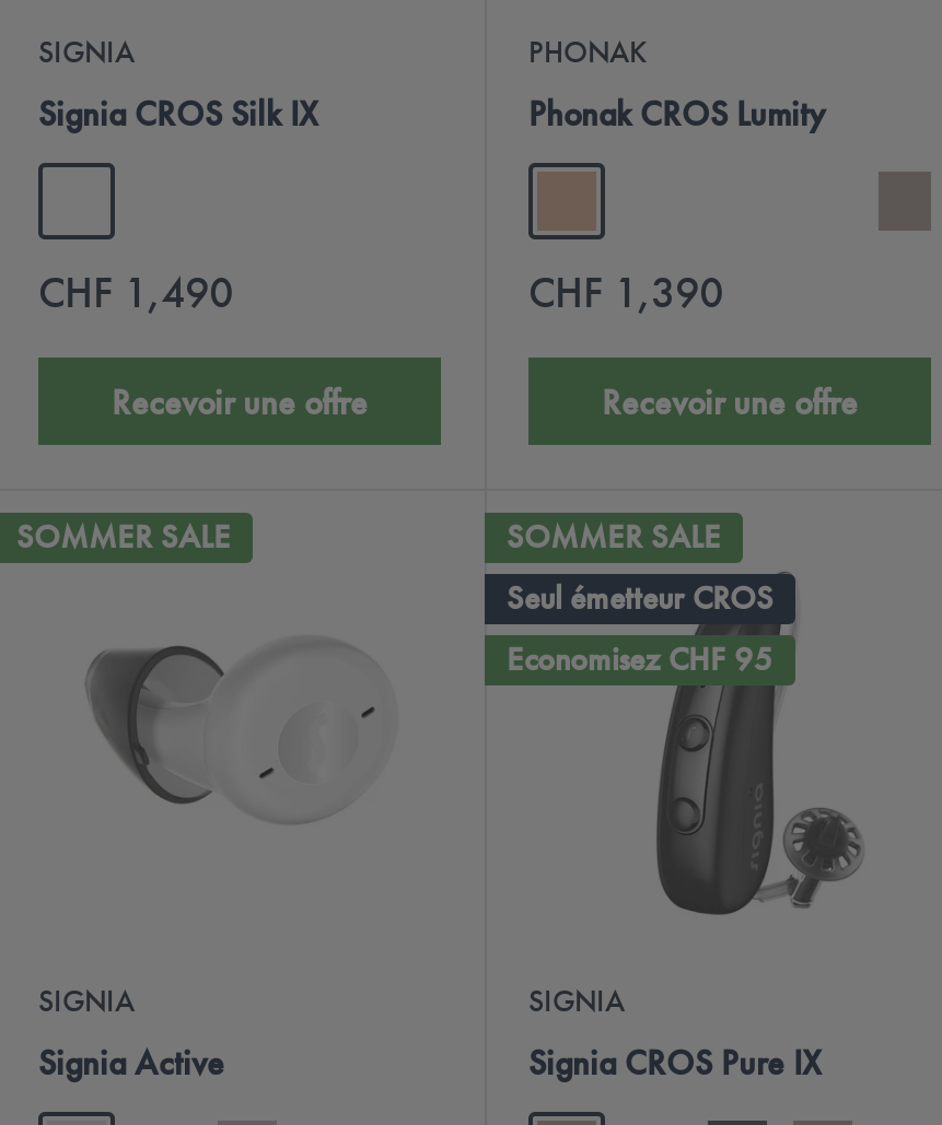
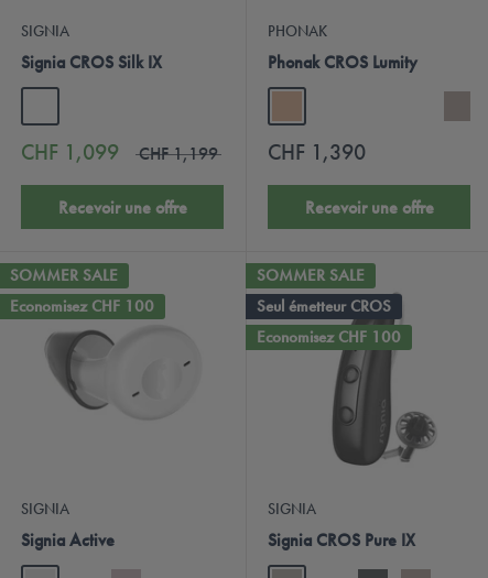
- CHF 1,490
+ CHF 1,099
+ CHF 1,199

+ Economisez CHF 100

- Economisez CHF 95
+ Economisez CHF 100
